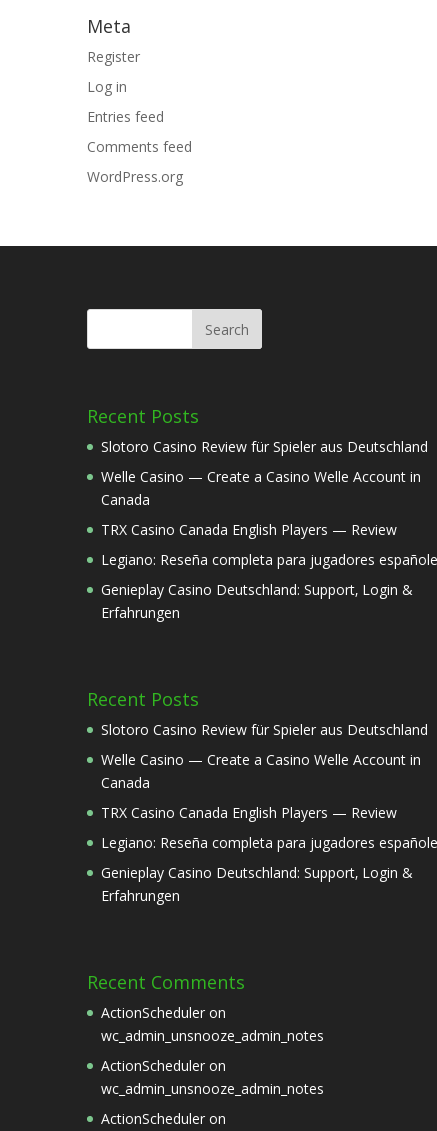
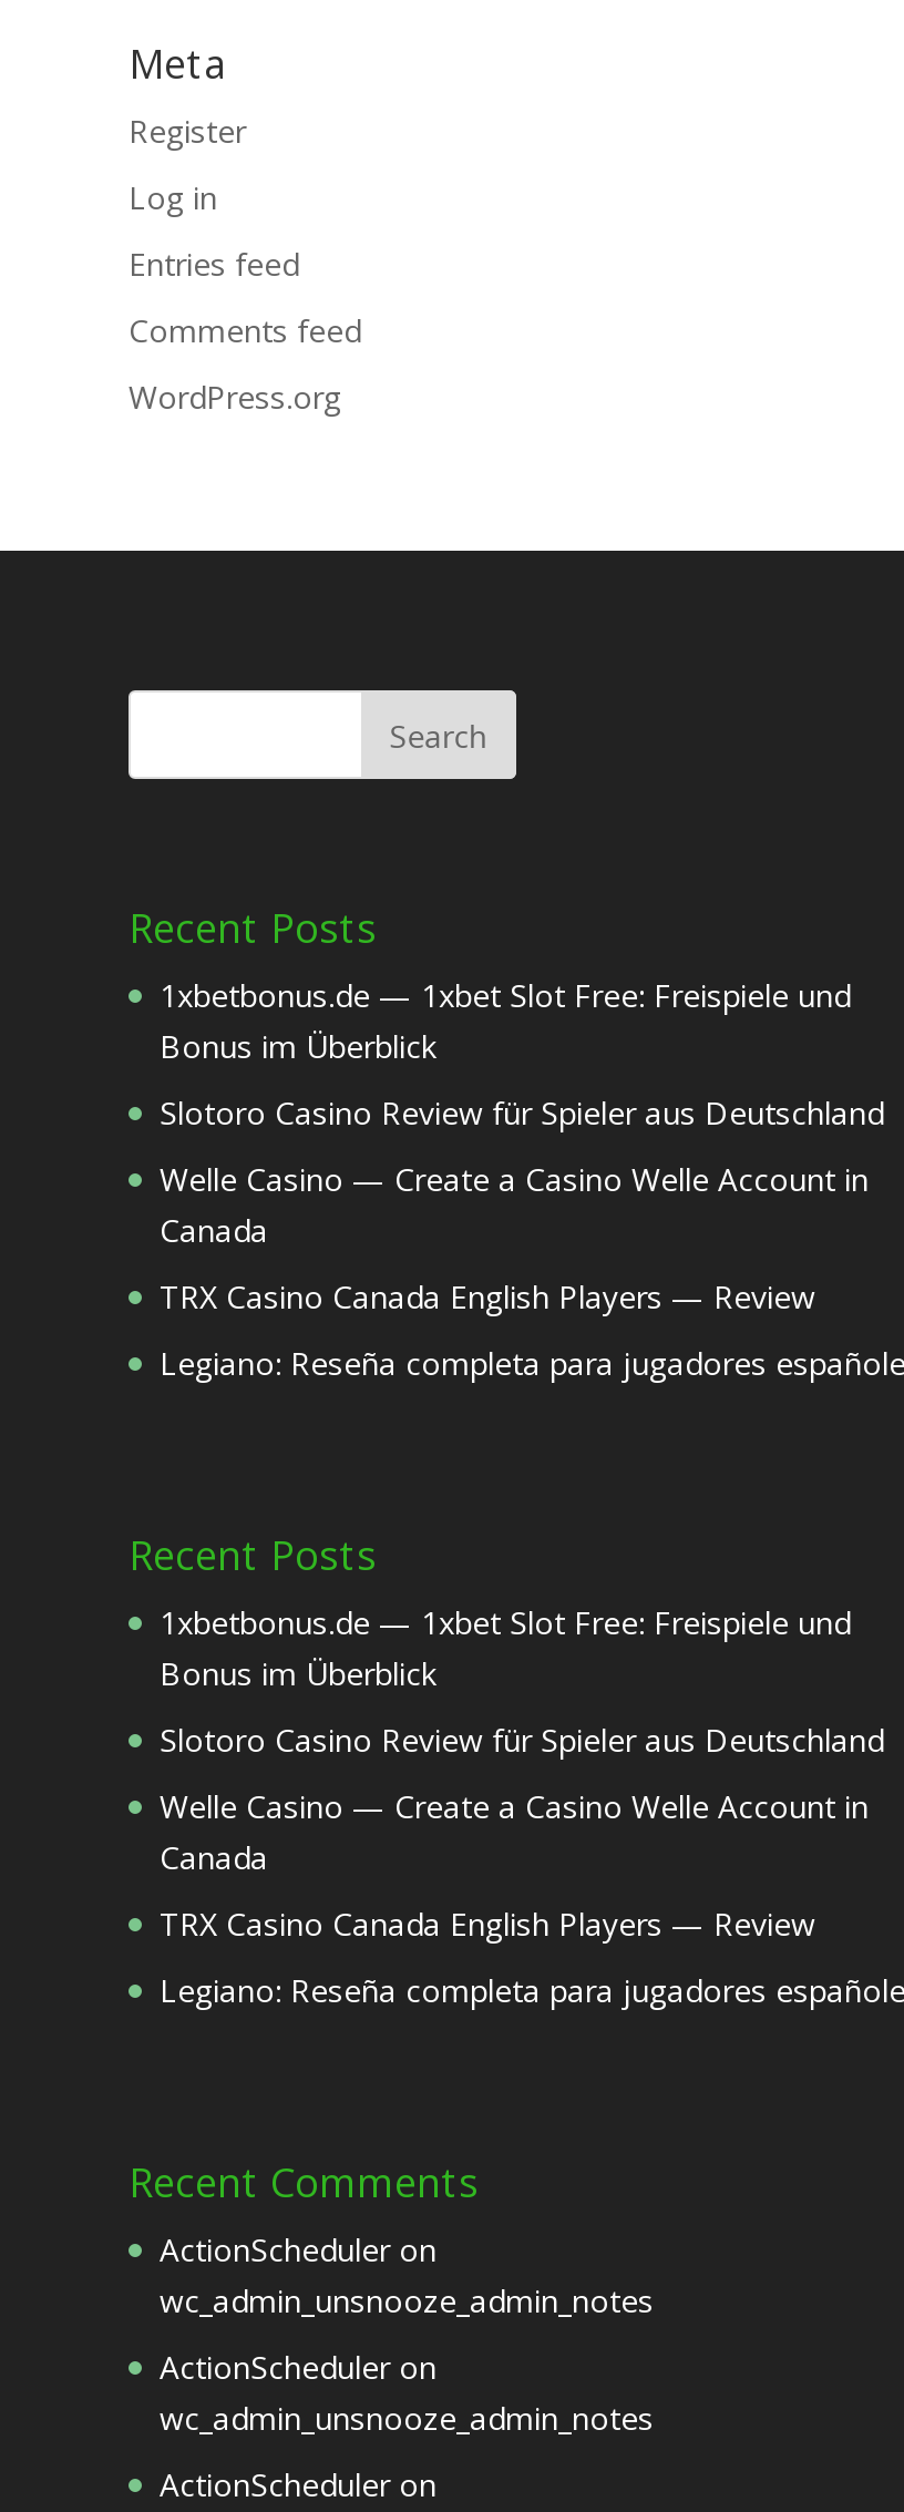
+ 1xbetbonus.de — 1xbet Slot Free: Freispiele und
+ Bonus im Überblick

moved down: Slotoro Casino Review für Spieler aus Deutschland | Welle Casino — Create a Casino Welle Account in | Canada | TRX Casino Canada English Players — Review

- Genieplay Casino Deutschland: Support‚ Login &
- Erfahrungen

+ 1xbetbonus.de — 1xbet Slot Free: Freispiele und
+ Bonus im Überblick

moved down: Slotoro Casino Review für Spieler aus Deutschland | Welle Casino — Create a Casino Welle Account in | Canada | TRX Casino Canada English Players — Review

- Genieplay Casino Deutschland: Support‚ Login &
- Erfahrungen
